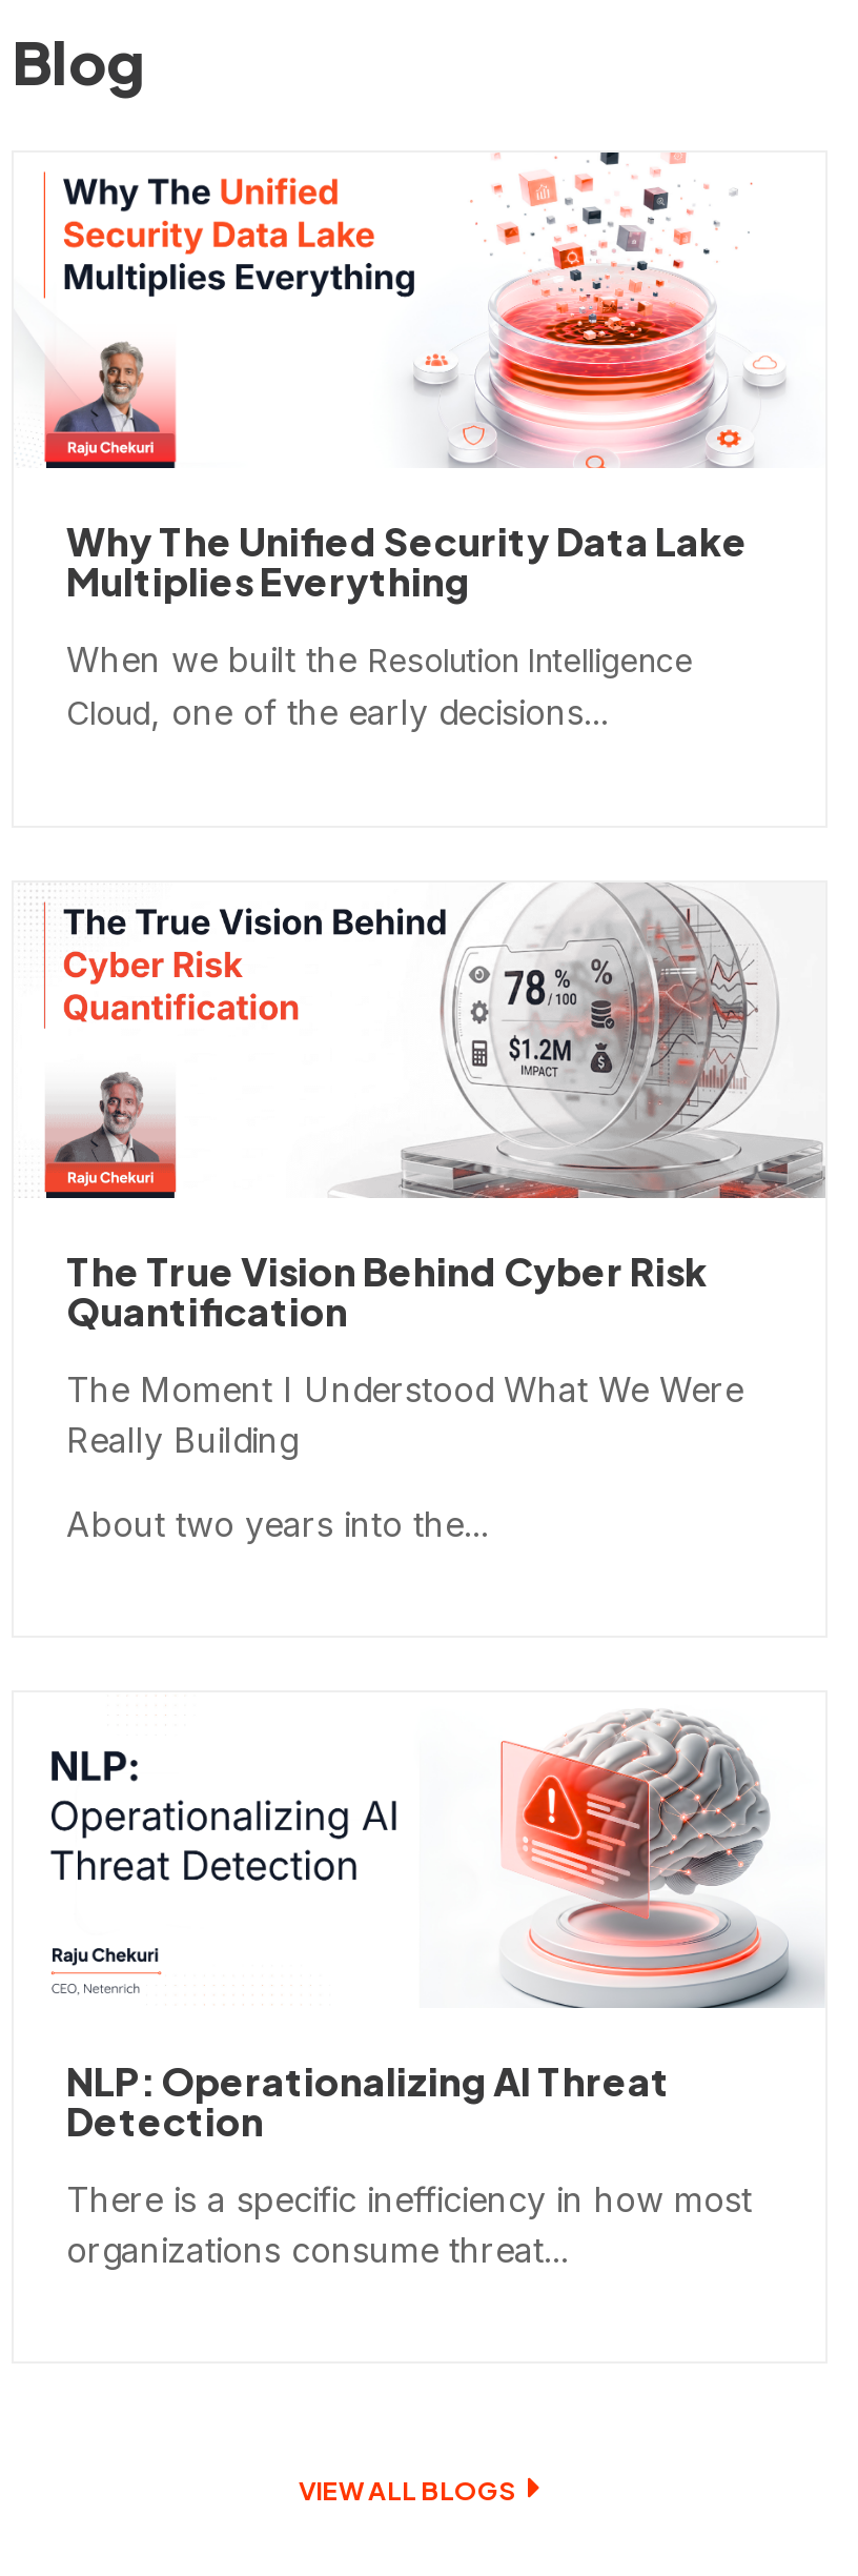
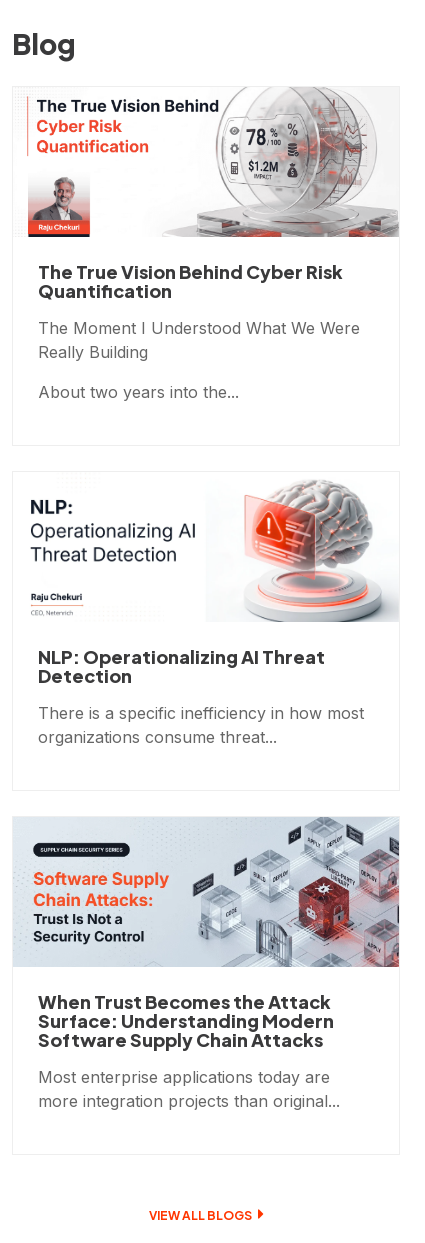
- [image]
- Why The Unified Security Data Lake
- Multiplies Everything
- When we built the Resolution Intelligence
- Cloud, one of the early decisions...

moved up: [image] | The True Vision Behind Cyber Risk | Quantification | ... | There is a specific inefficiency in how most | organizations consume threat...

+ [image]
+ When Trust Becomes the Attack
+ Surface: Understanding Modern
+ Software Supply Chain Attacks
+ Most enterprise applications today are
+ more integration projects than original...
